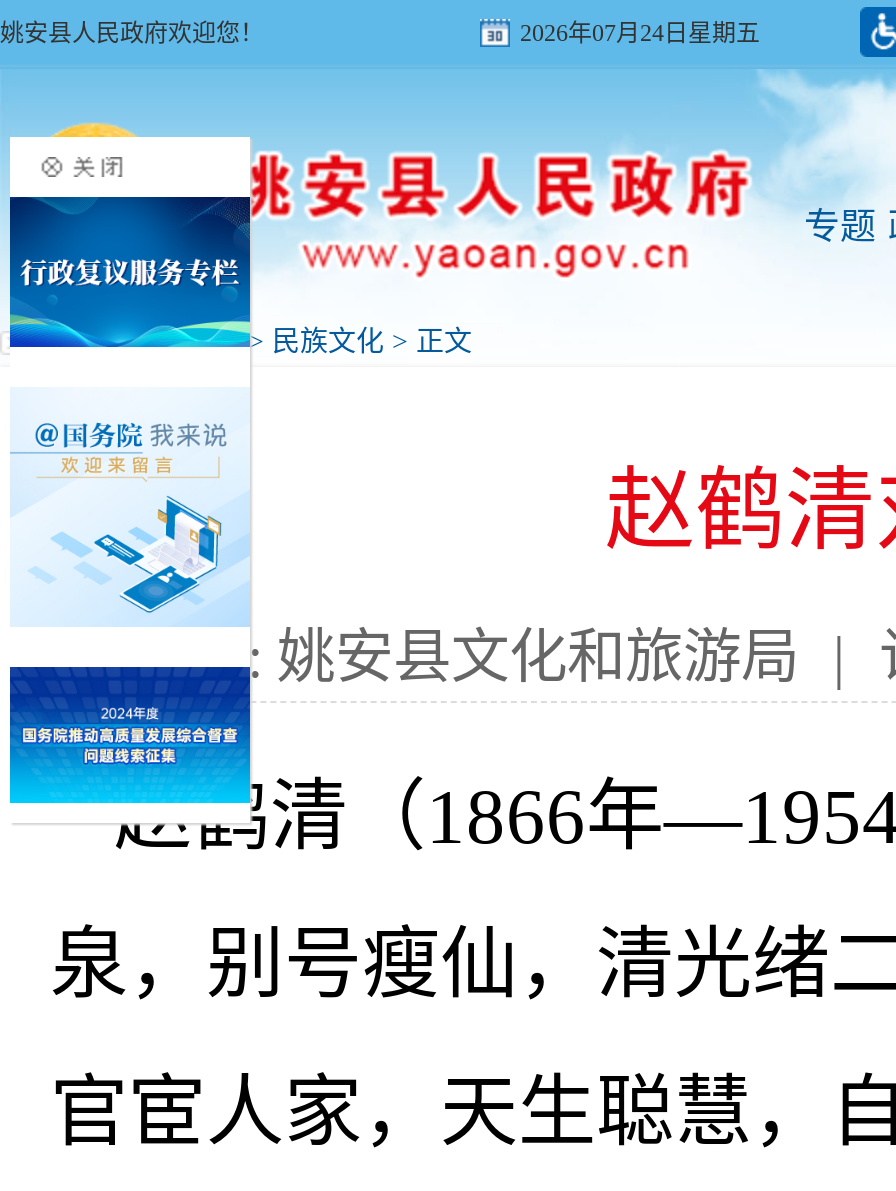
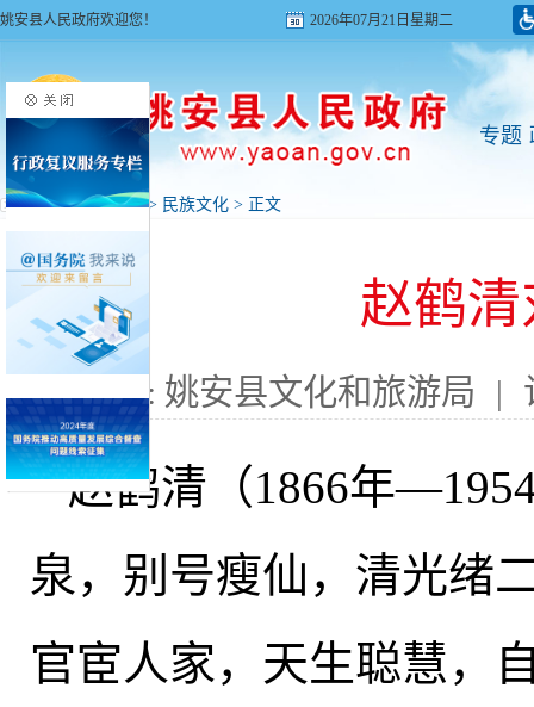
- 2026年07月24日星期五
+ 2026年07月21日星期二
